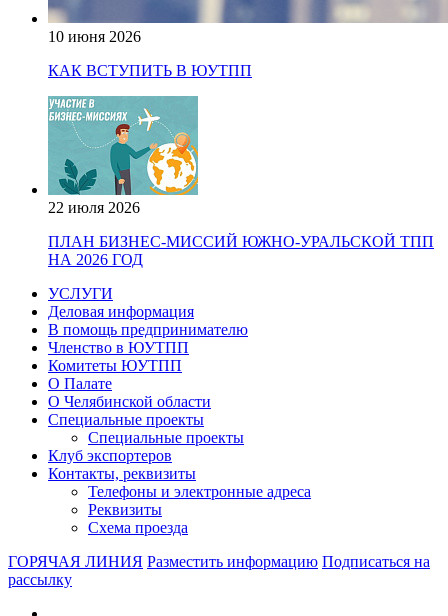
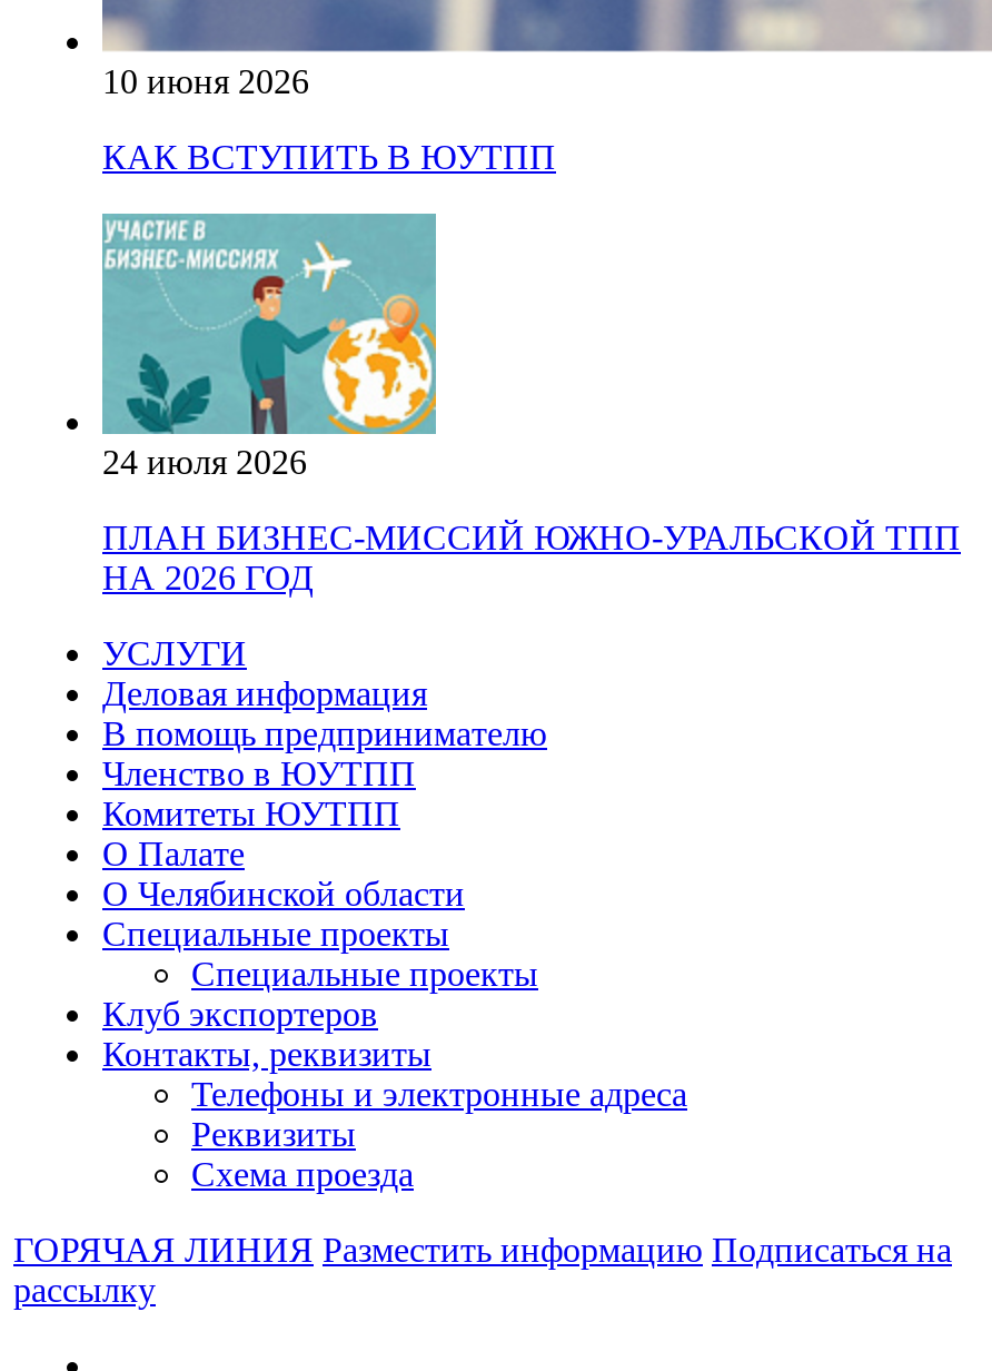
- 22 июля 2026
+ 24 июля 2026
